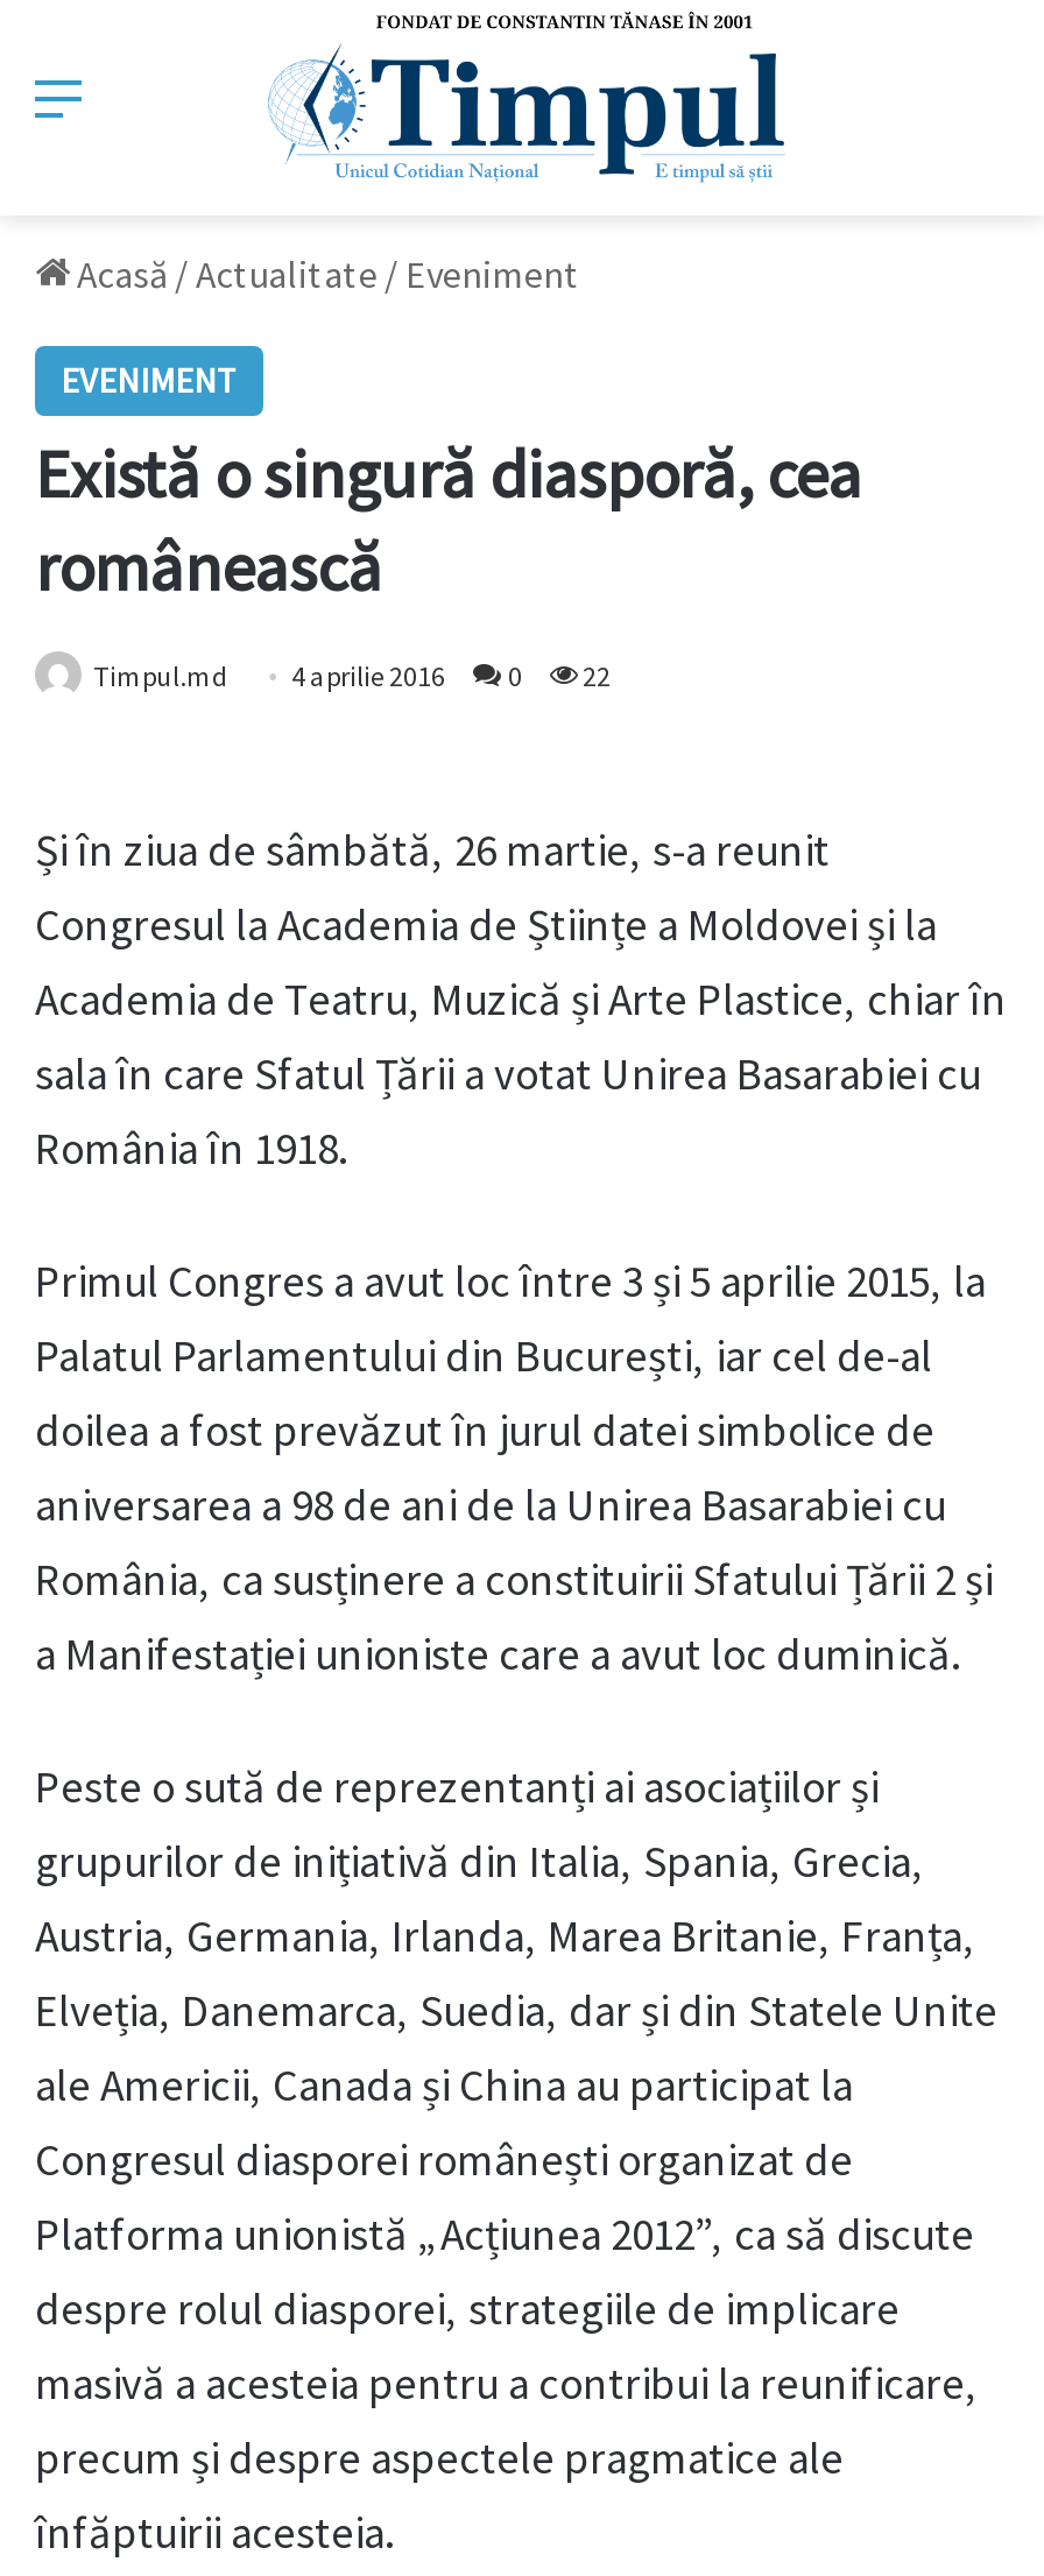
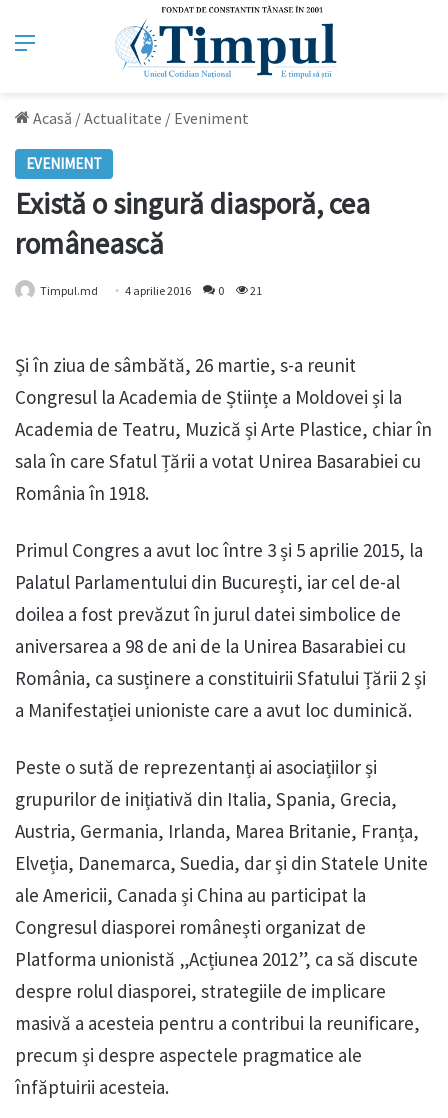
- Timpul.md 4 aprilie 2016 0 22
+ Timpul.md 4 aprilie 2016 0 21
